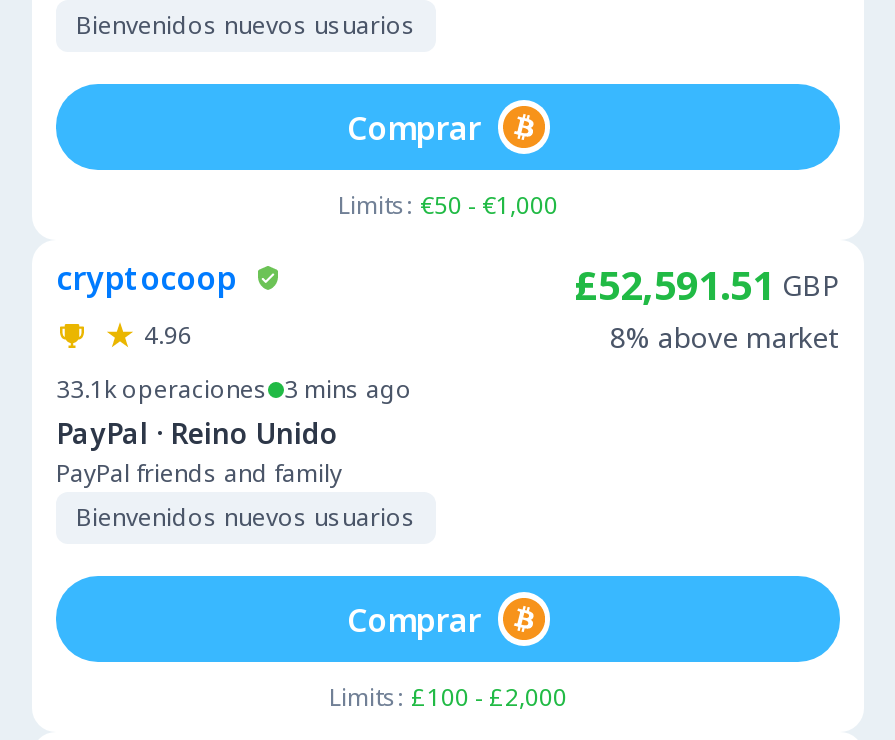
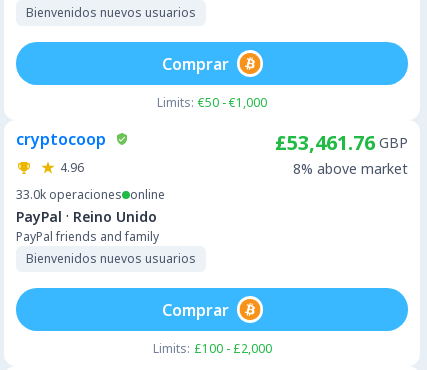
- £52,591.51 GBP
+ £53,461.76 GBP

- 33.1k operaciones 3 mins ago
+ 33.0k operaciones online
